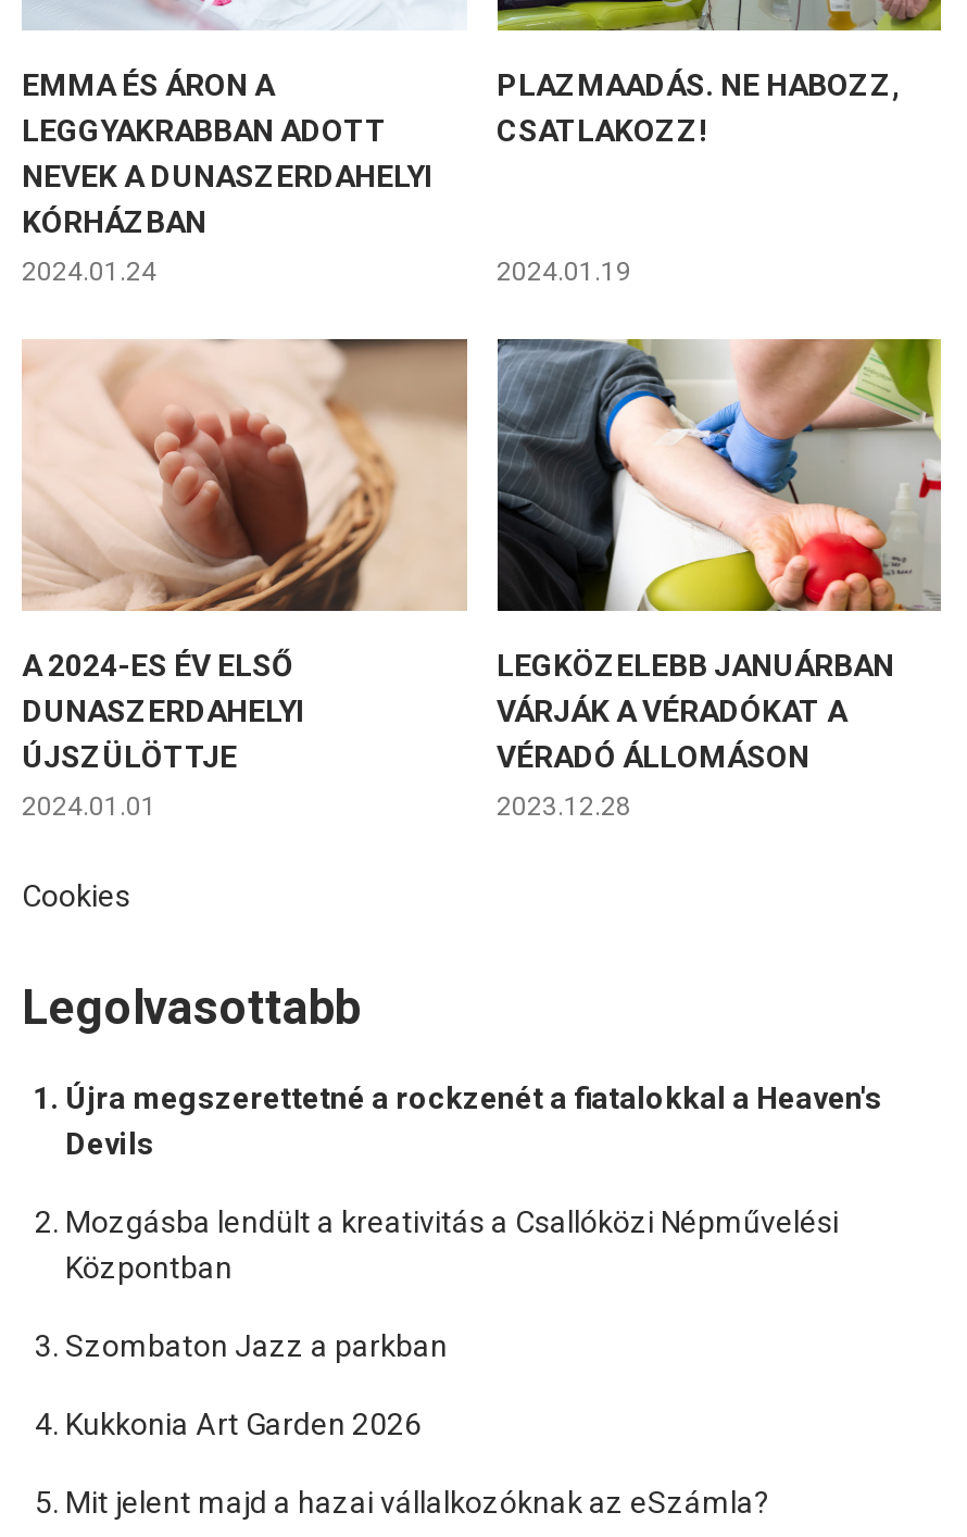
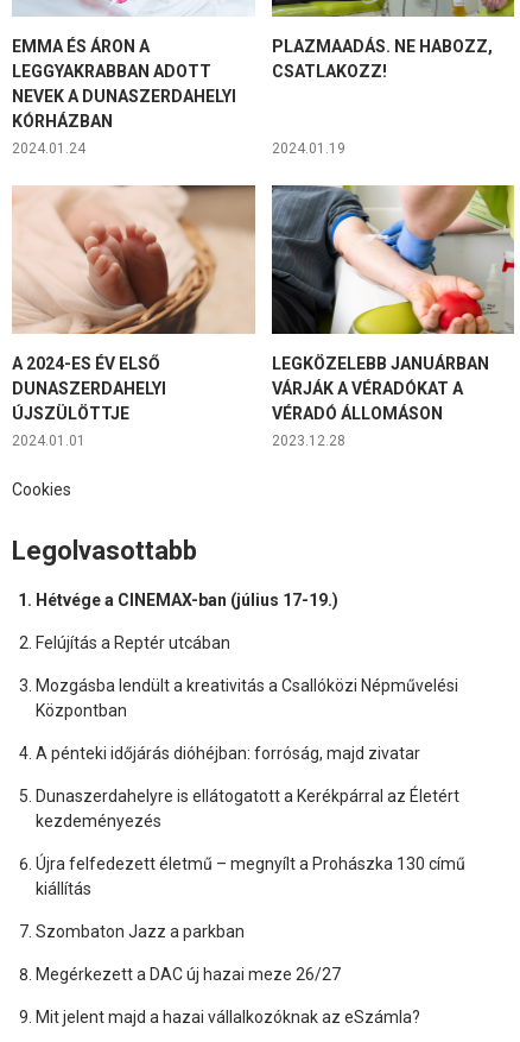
- Újra megszerettetné a rockzenét a fiatalokkal a Heaven's
- Devils
+ Hétvége a CINEMAX-ban (július 17-19.)
+ Felújítás a Reptér utcában

+ A pénteki időjárás dióhéjban: forróság, majd zivatar
+ Dunaszerdahelyre is ellátogatott a Kerékpárral az Életért
+ kezdeményezés
+ Újra felfedezett életmű – megnyílt a Prohászka 130 című
+ kiállítás

- Kukkonia Art Garden 2026
+ Megérkezett a DAC új hazai meze 26/27
